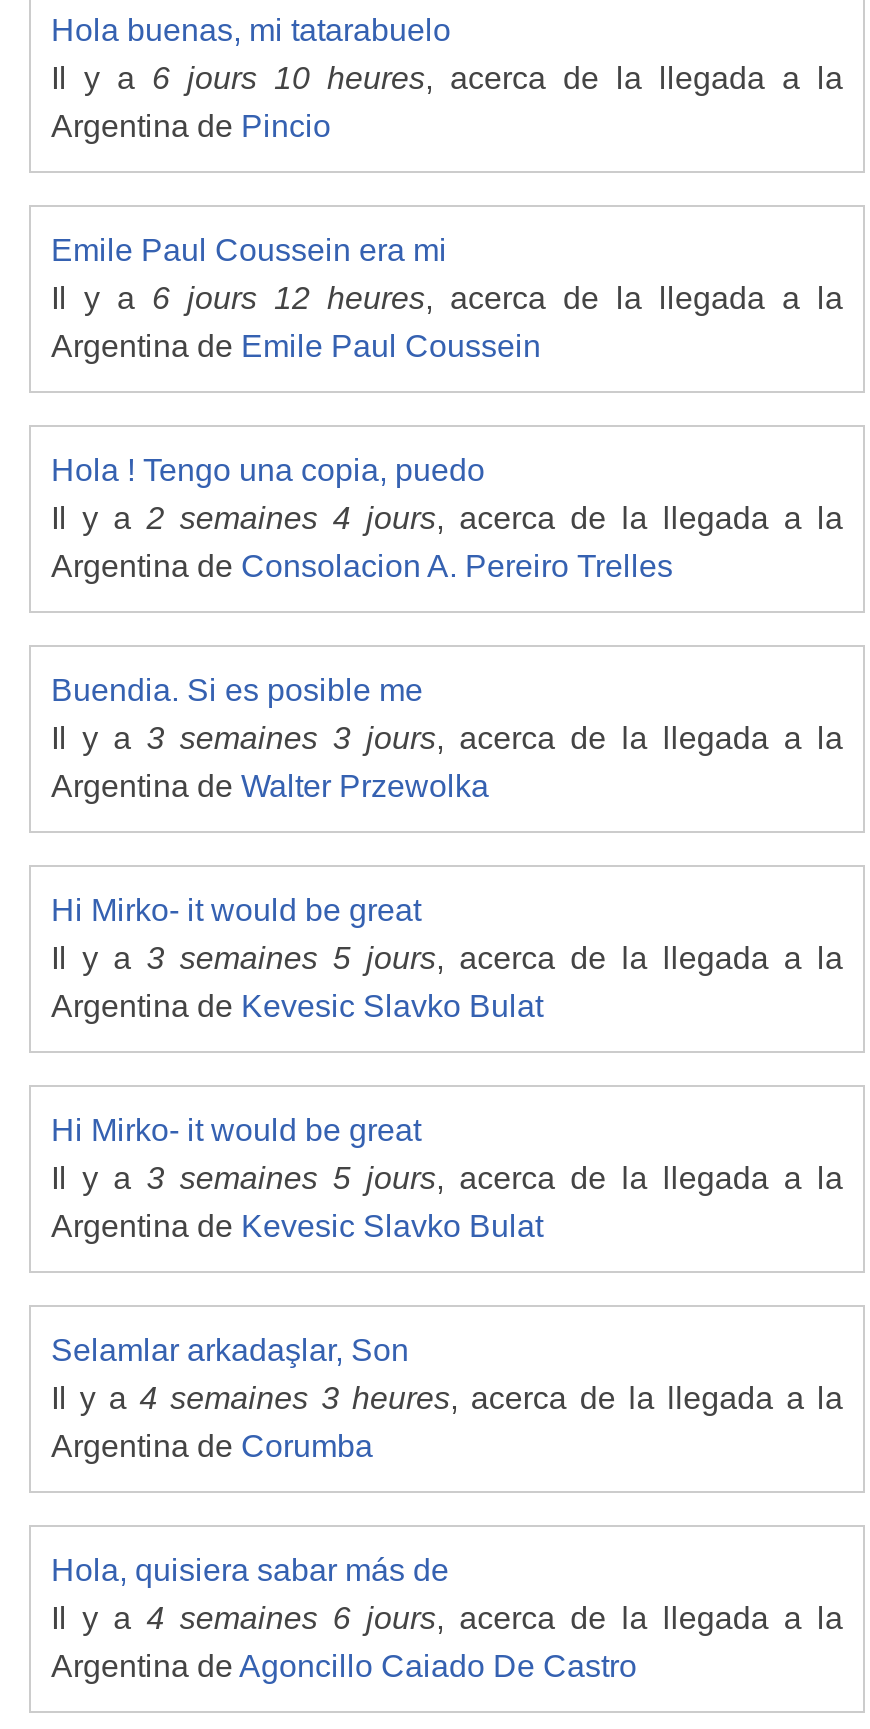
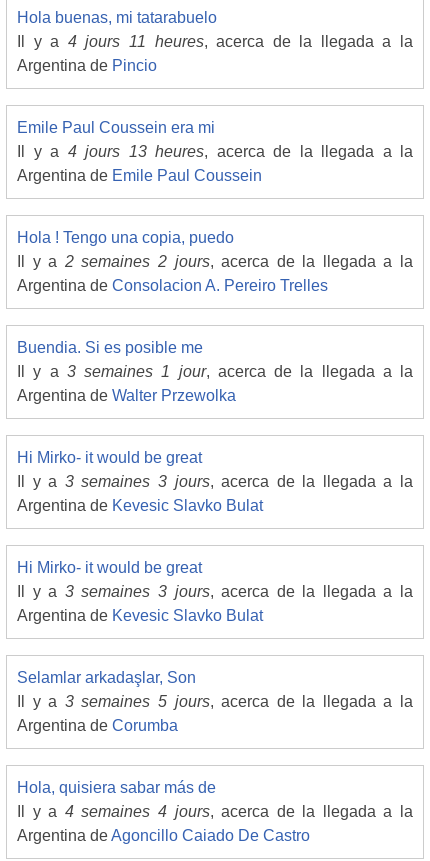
- Il y a 6 jours 10 heures, acerca de la llegada a la
+ Il y a 4 jours 11 heures, acerca de la llegada a la

- Il y a 6 jours 12 heures, acerca de la llegada a la
+ Il y a 4 jours 13 heures, acerca de la llegada a la

- Il y a 2 semaines 4 jours, acerca de la llegada a la
+ Il y a 2 semaines 2 jours, acerca de la llegada a la

- Il y a 3 semaines 3 jours, acerca de la llegada a la
+ Il y a 3 semaines 1 jour, acerca de la llegada a la

- Il y a 3 semaines 5 jours, acerca de la llegada a la
+ Il y a 3 semaines 3 jours, acerca de la llegada a la

- Il y a 3 semaines 5 jours, acerca de la llegada a la
+ Il y a 3 semaines 3 jours, acerca de la llegada a la

- Il y a 4 semaines 3 heures, acerca de la llegada a la
+ Il y a 3 semaines 5 jours, acerca de la llegada a la

- Il y a 4 semaines 6 jours, acerca de la llegada a la
+ Il y a 4 semaines 4 jours, acerca de la llegada a la
